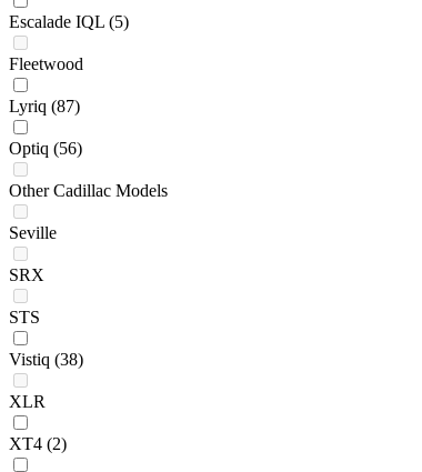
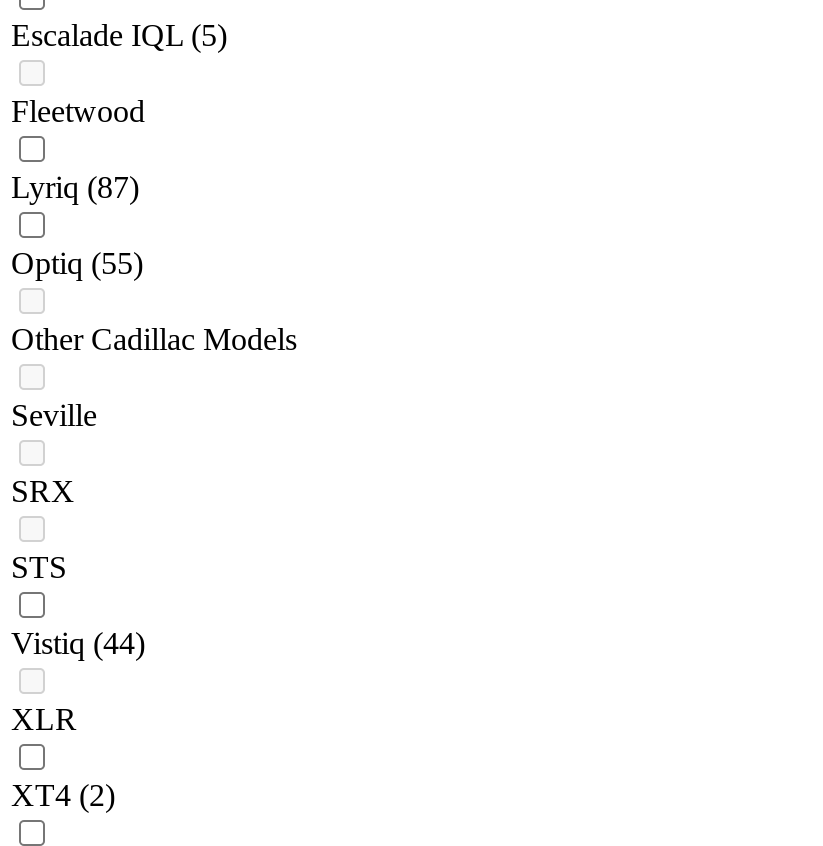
- Optiq (56)
+ Optiq (55)

- Vistiq (38)
+ Vistiq (44)
